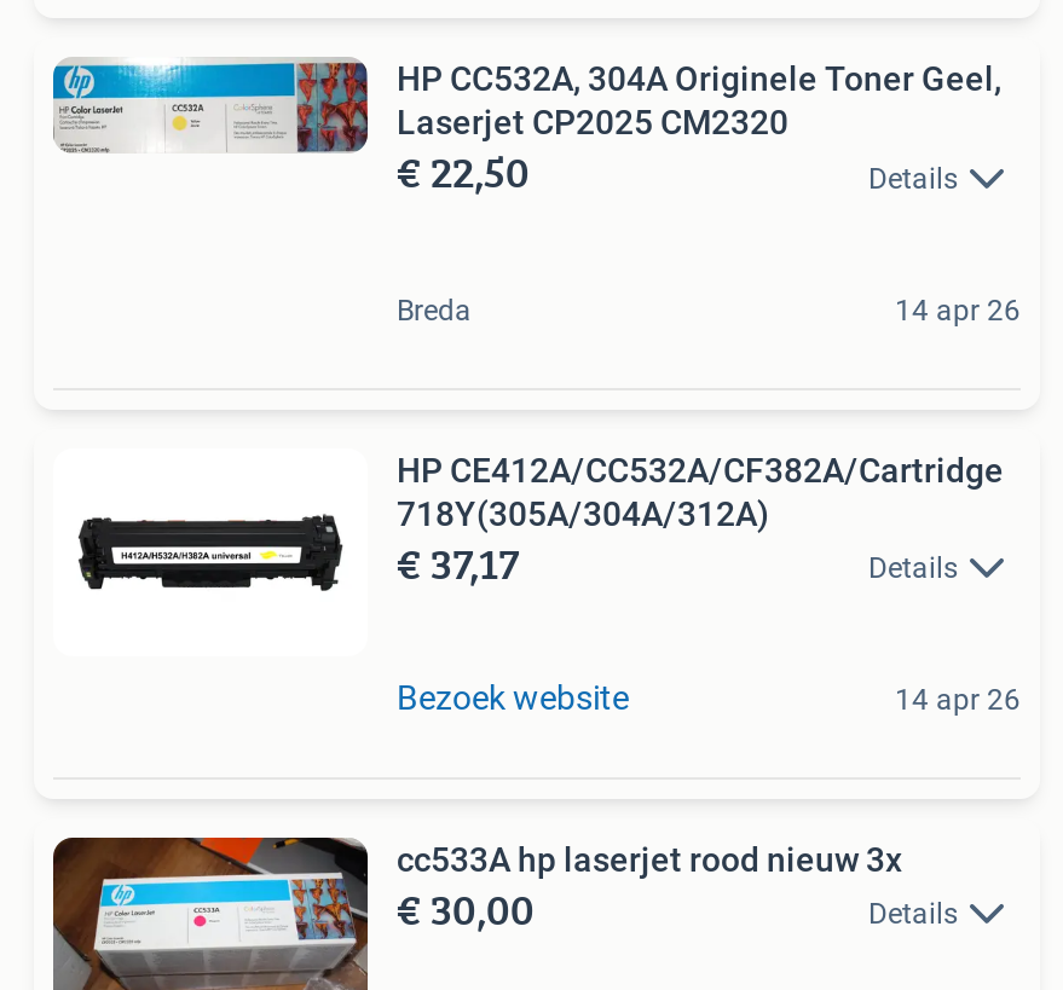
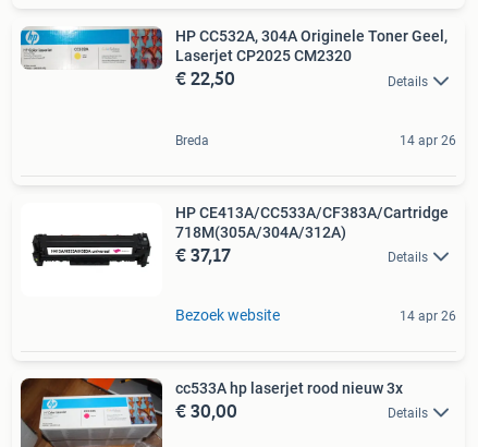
- HP CE412A/CC532A/CF382A/Cartridge
- 718Y(305A/304A/312A)
+ HP CE413A/CC533A/CF383A/Cartridge
+ 718M(305A/304A/312A)
